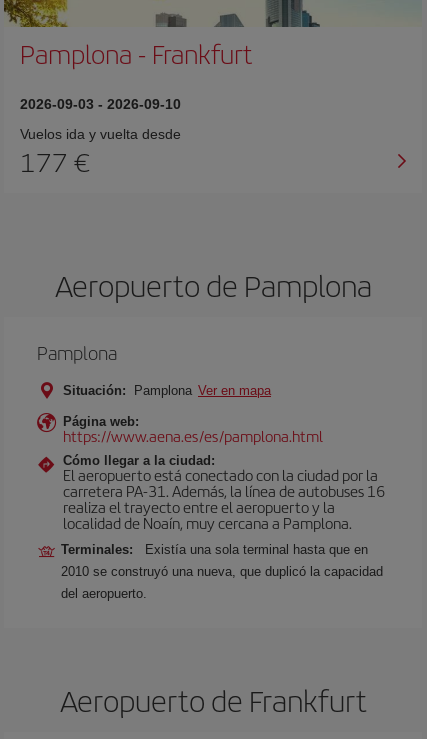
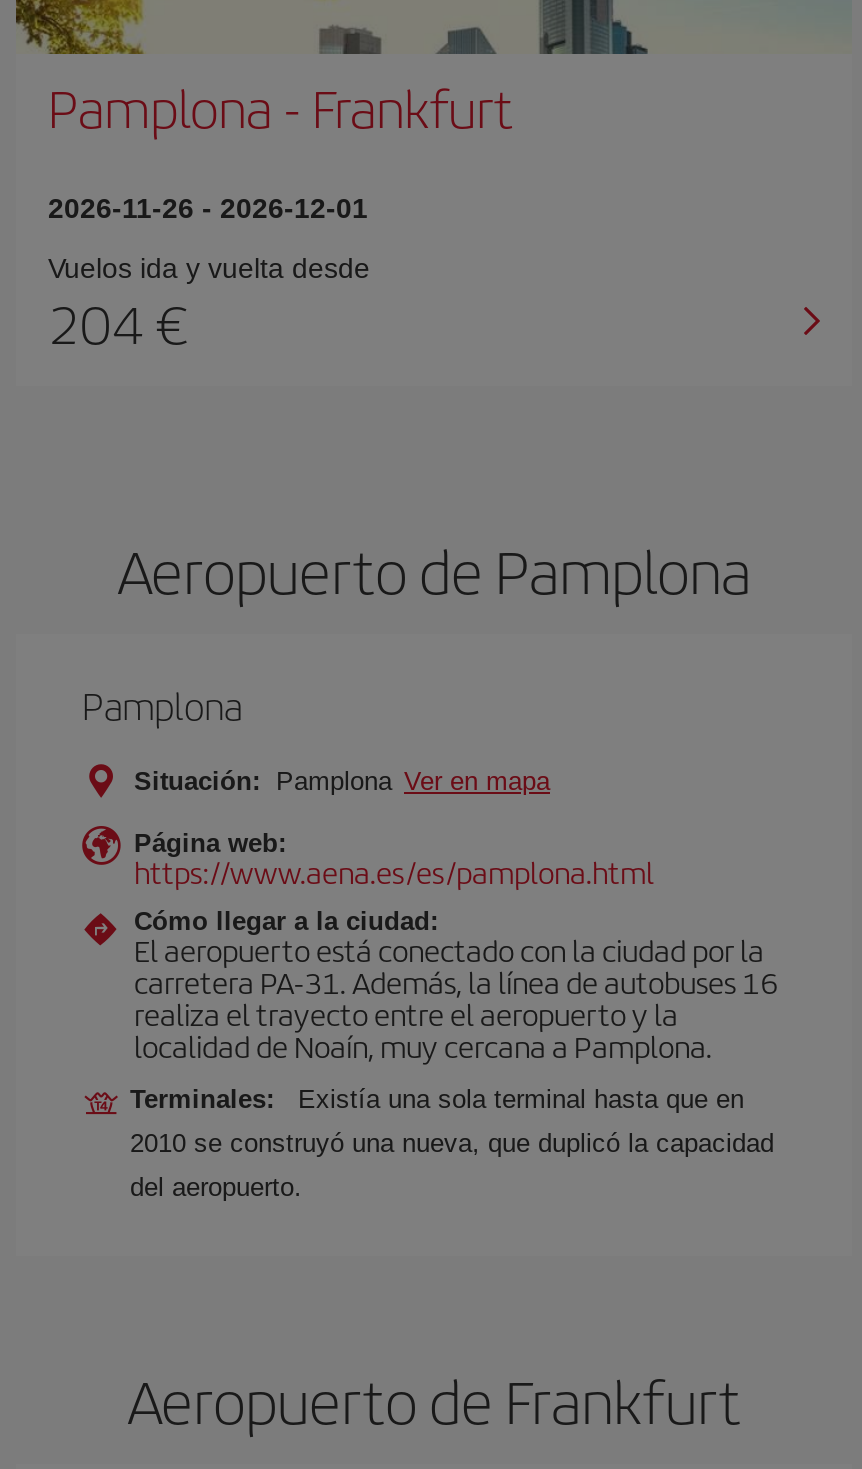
- 2026-09-03 - 2026-09-10
+ 2026-11-26 - 2026-12-01

- 177 €
+ 204 €
